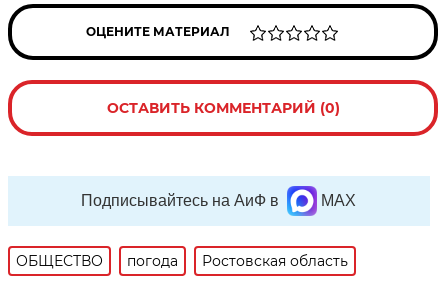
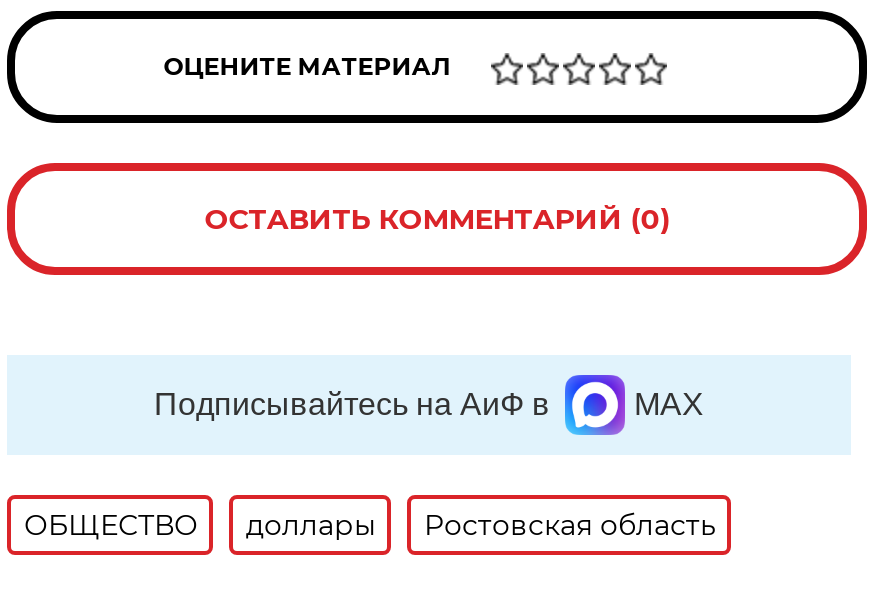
- погода
+ доллары
